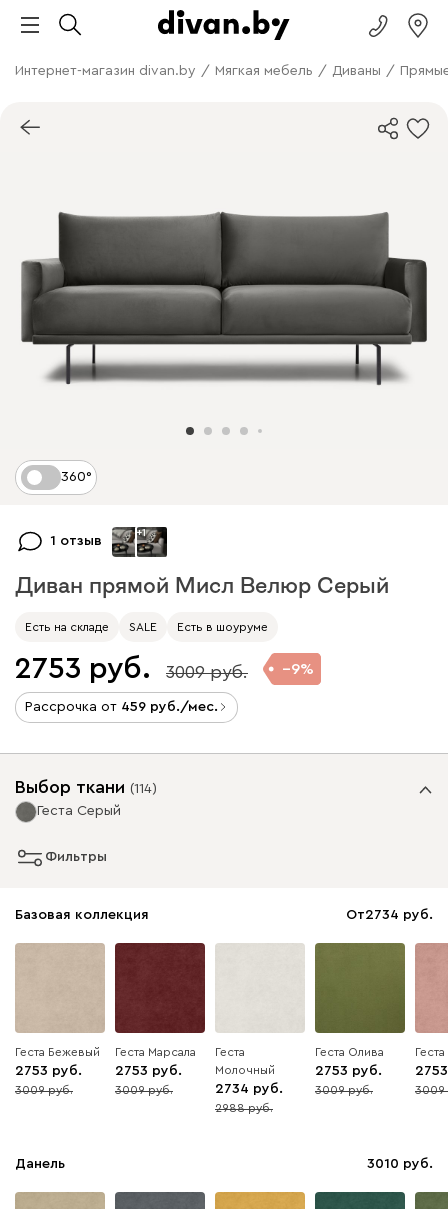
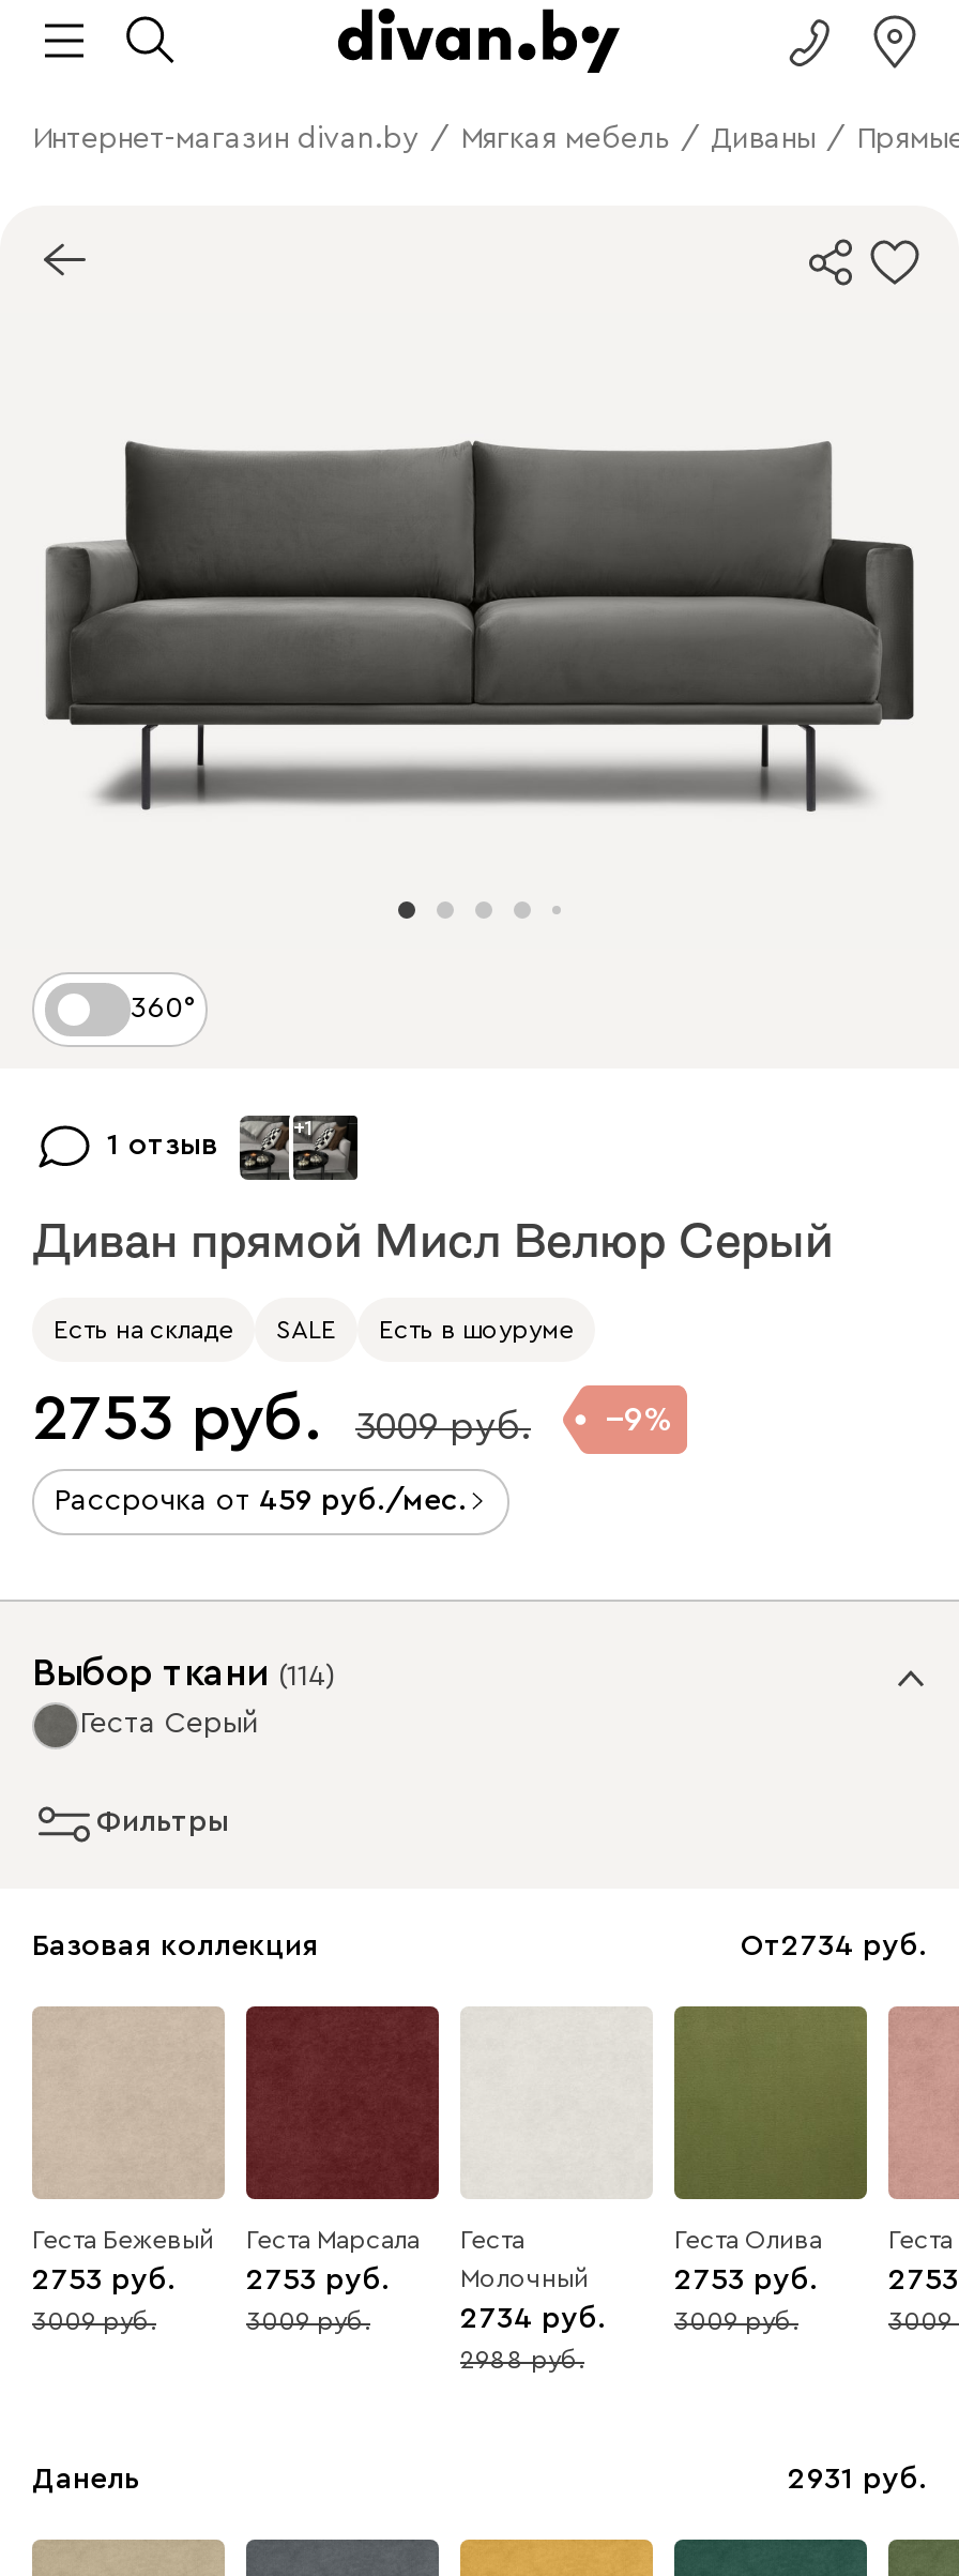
- 3010
+ 2931
